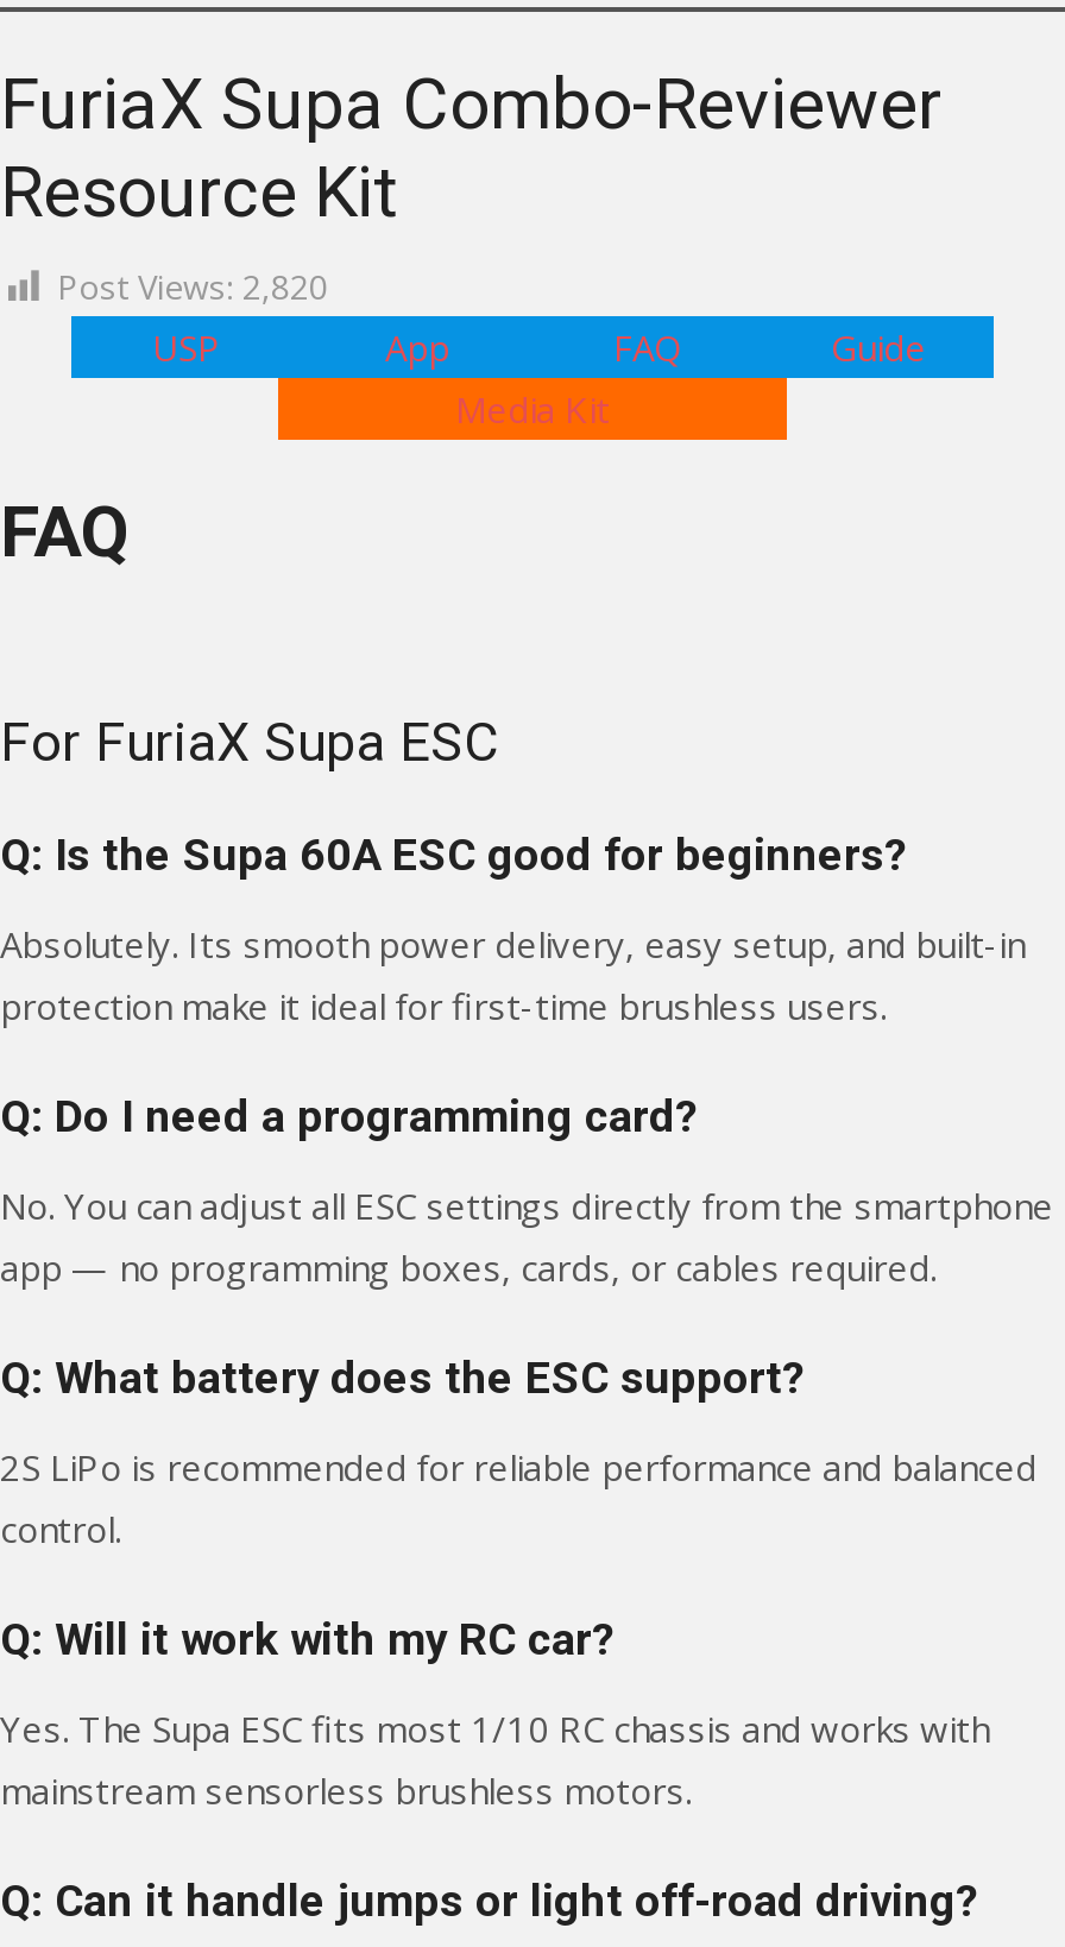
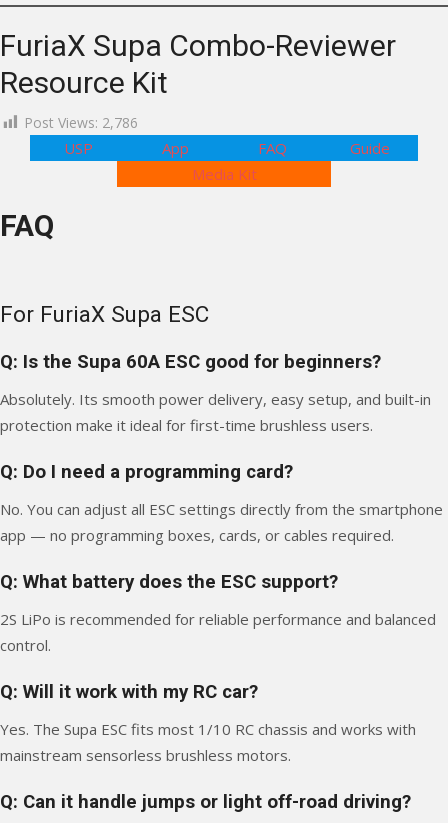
- Post Views: 2,820
+ Post Views: 2,786
